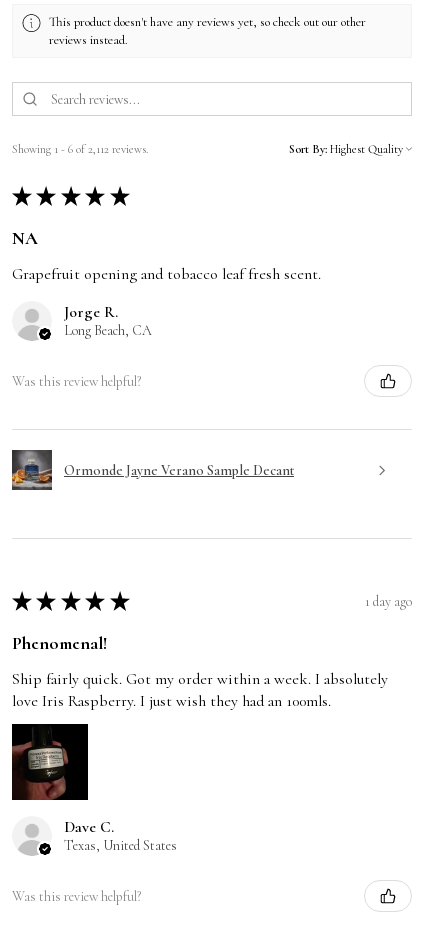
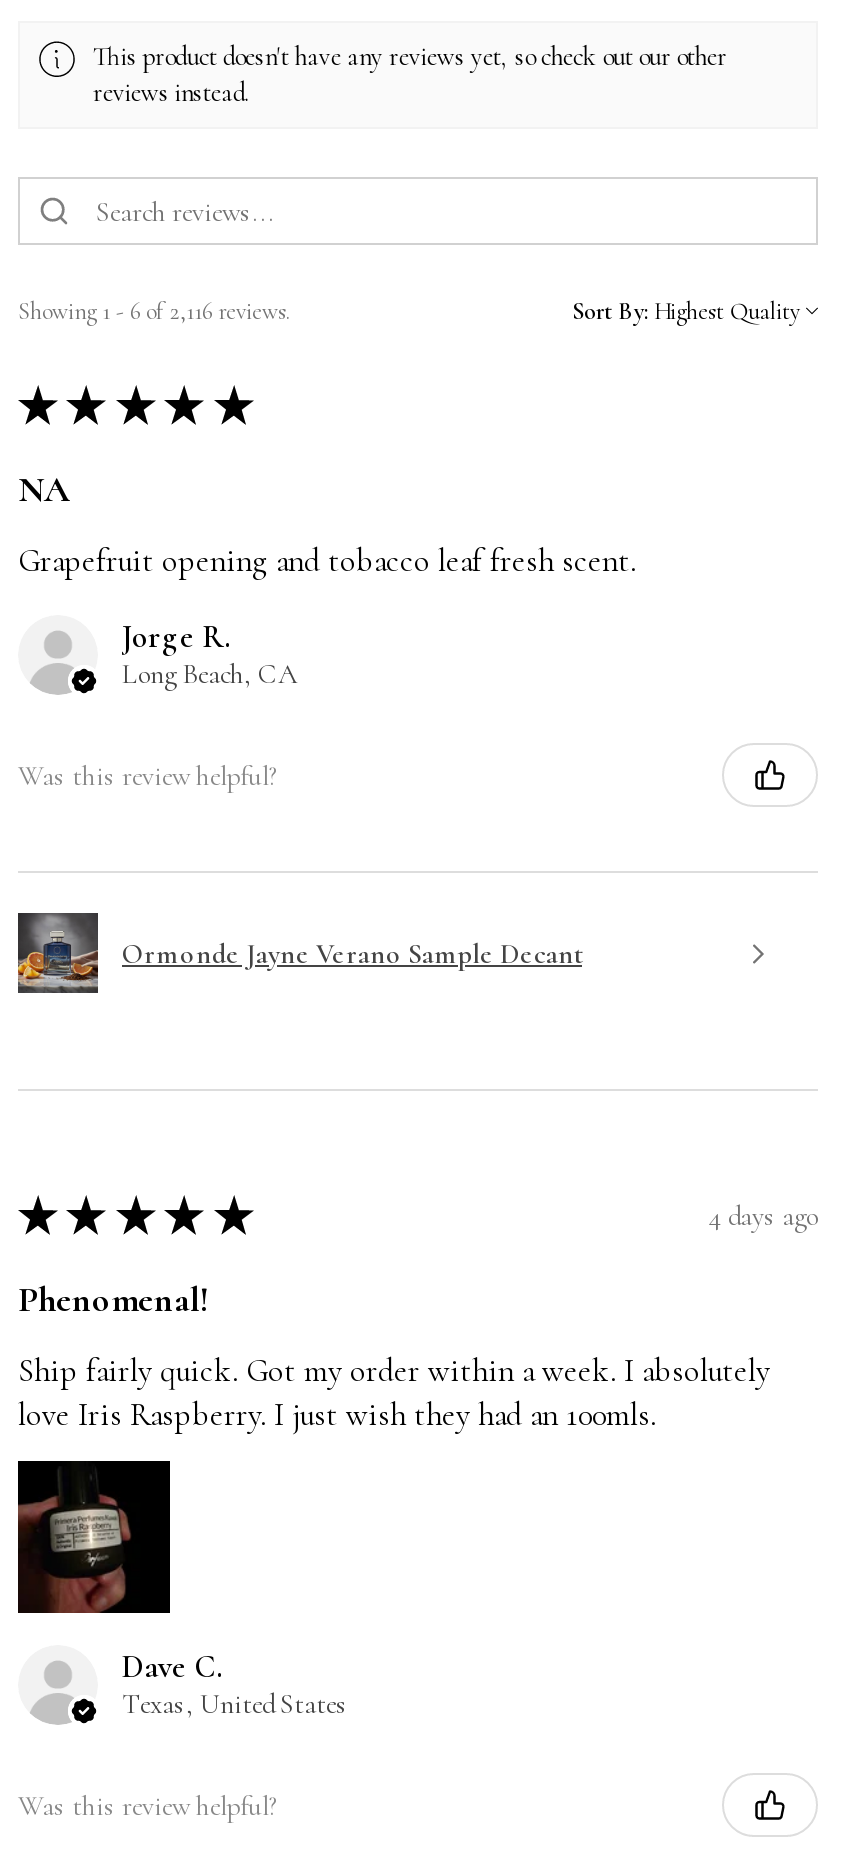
- Showing 1 - 6 of 2,112 reviews.
+ Showing 1 - 6 of 2,116 reviews.

- 1 day ago
+ 4 days ago
